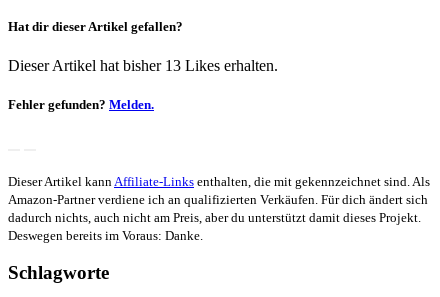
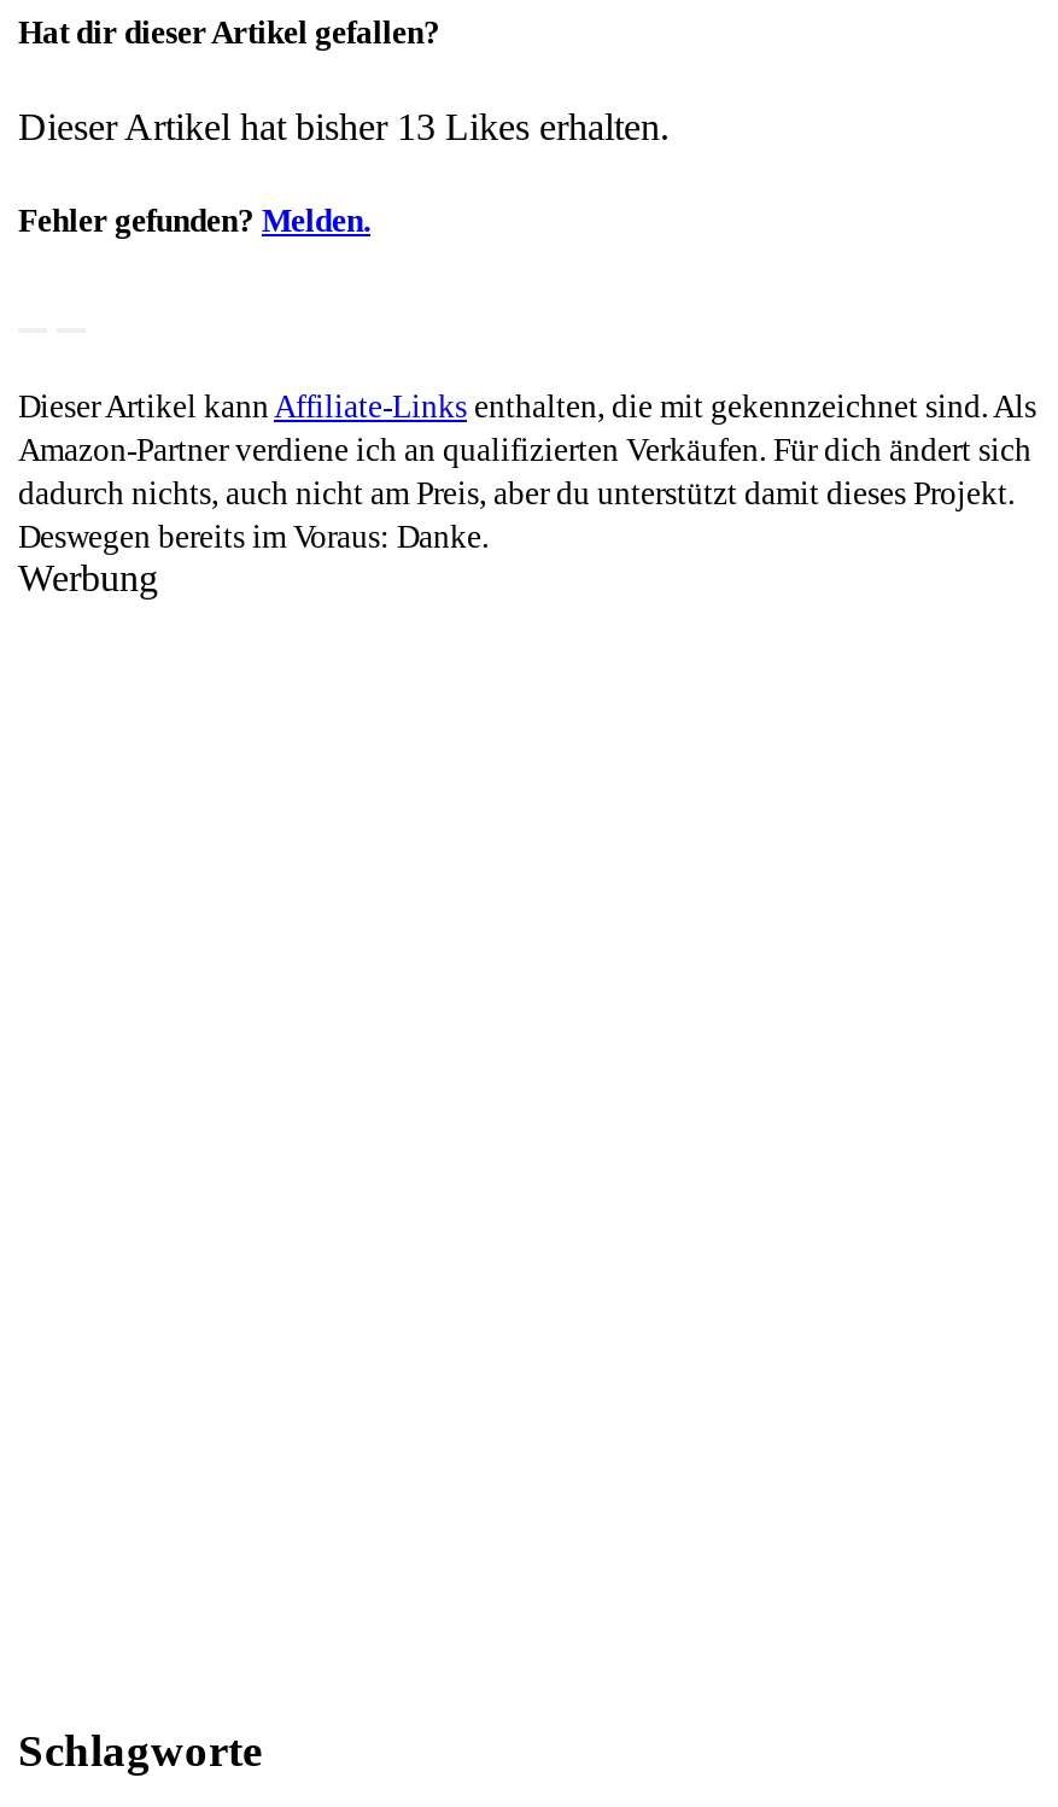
+ Werbung
